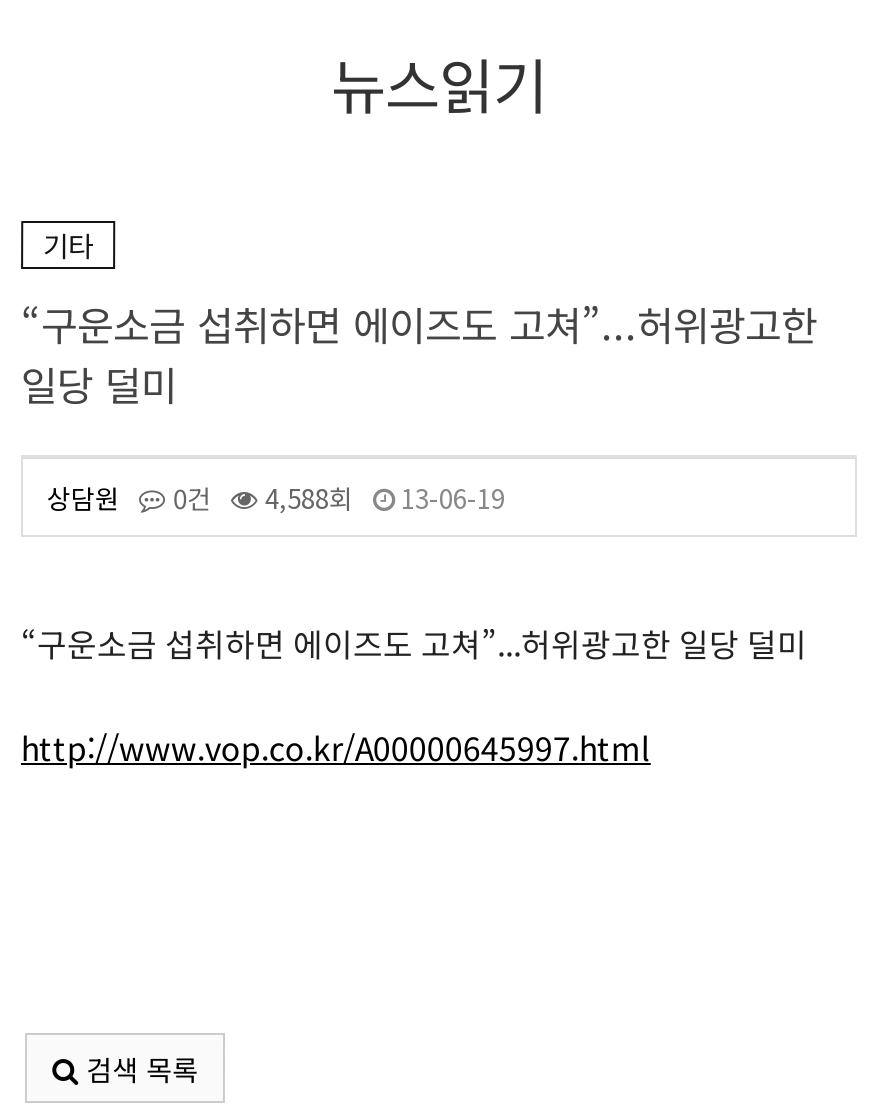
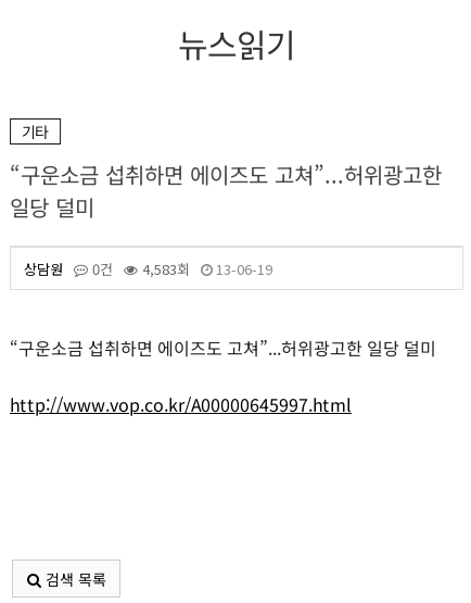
- 상담원 0건 4,588회 13-06-19
+ 상담원 0건 4,583회 13-06-19
